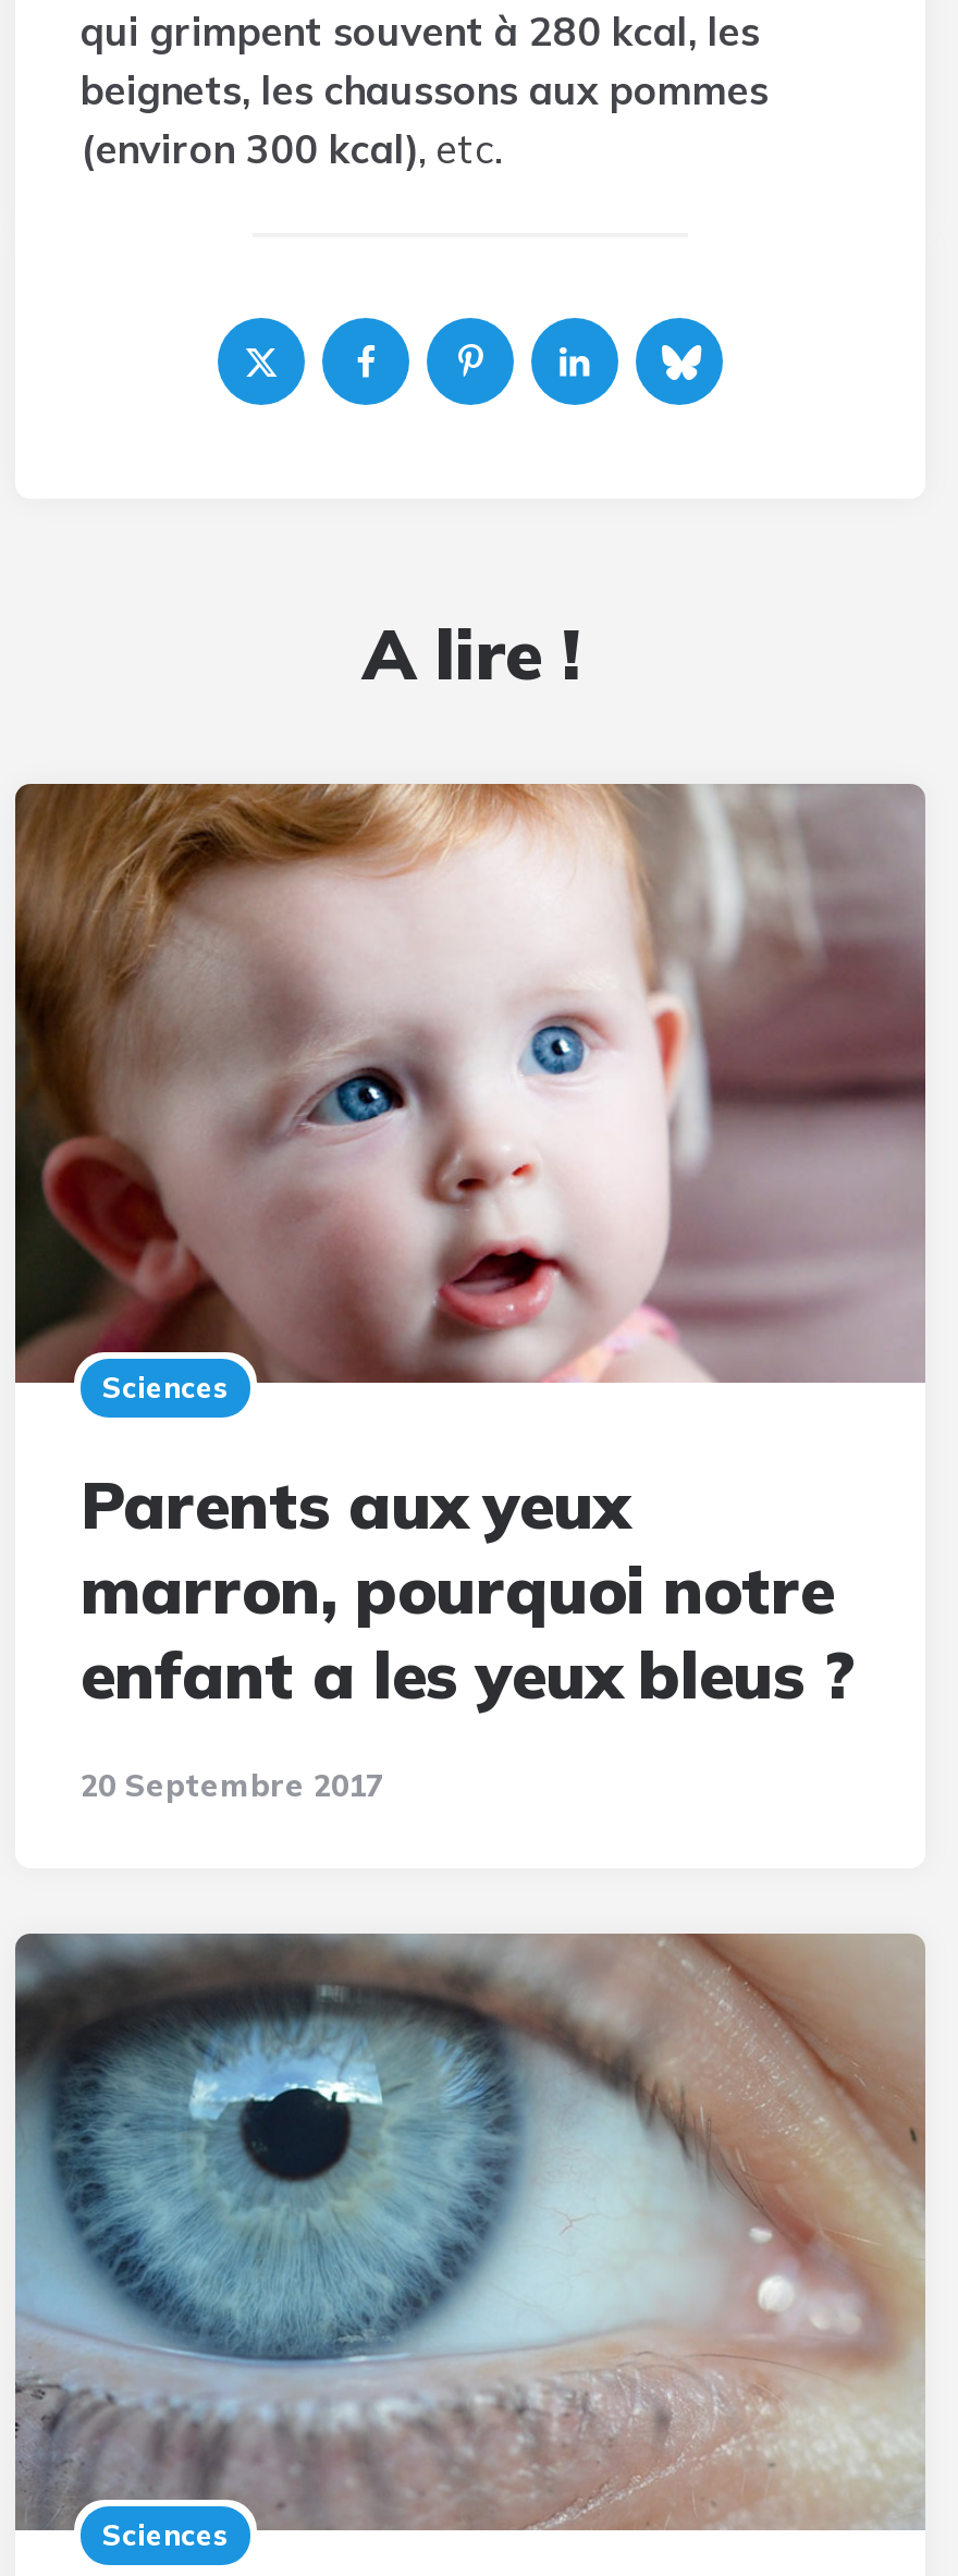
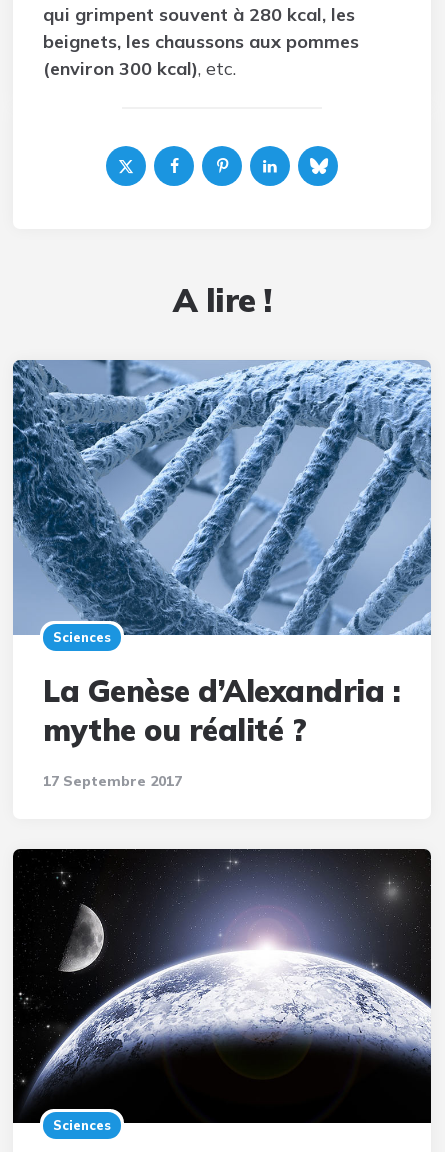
- [image]
- Parents aux yeux
- marron, pourquoi notre
- enfant a les yeux bleus ?
+ [image]
+ La Genèse d’Alexandria :
+ mythe ou réalité ?

- 20 Septembre 2017
+ 17 Septembre 2017

- [image]
+ [image]
